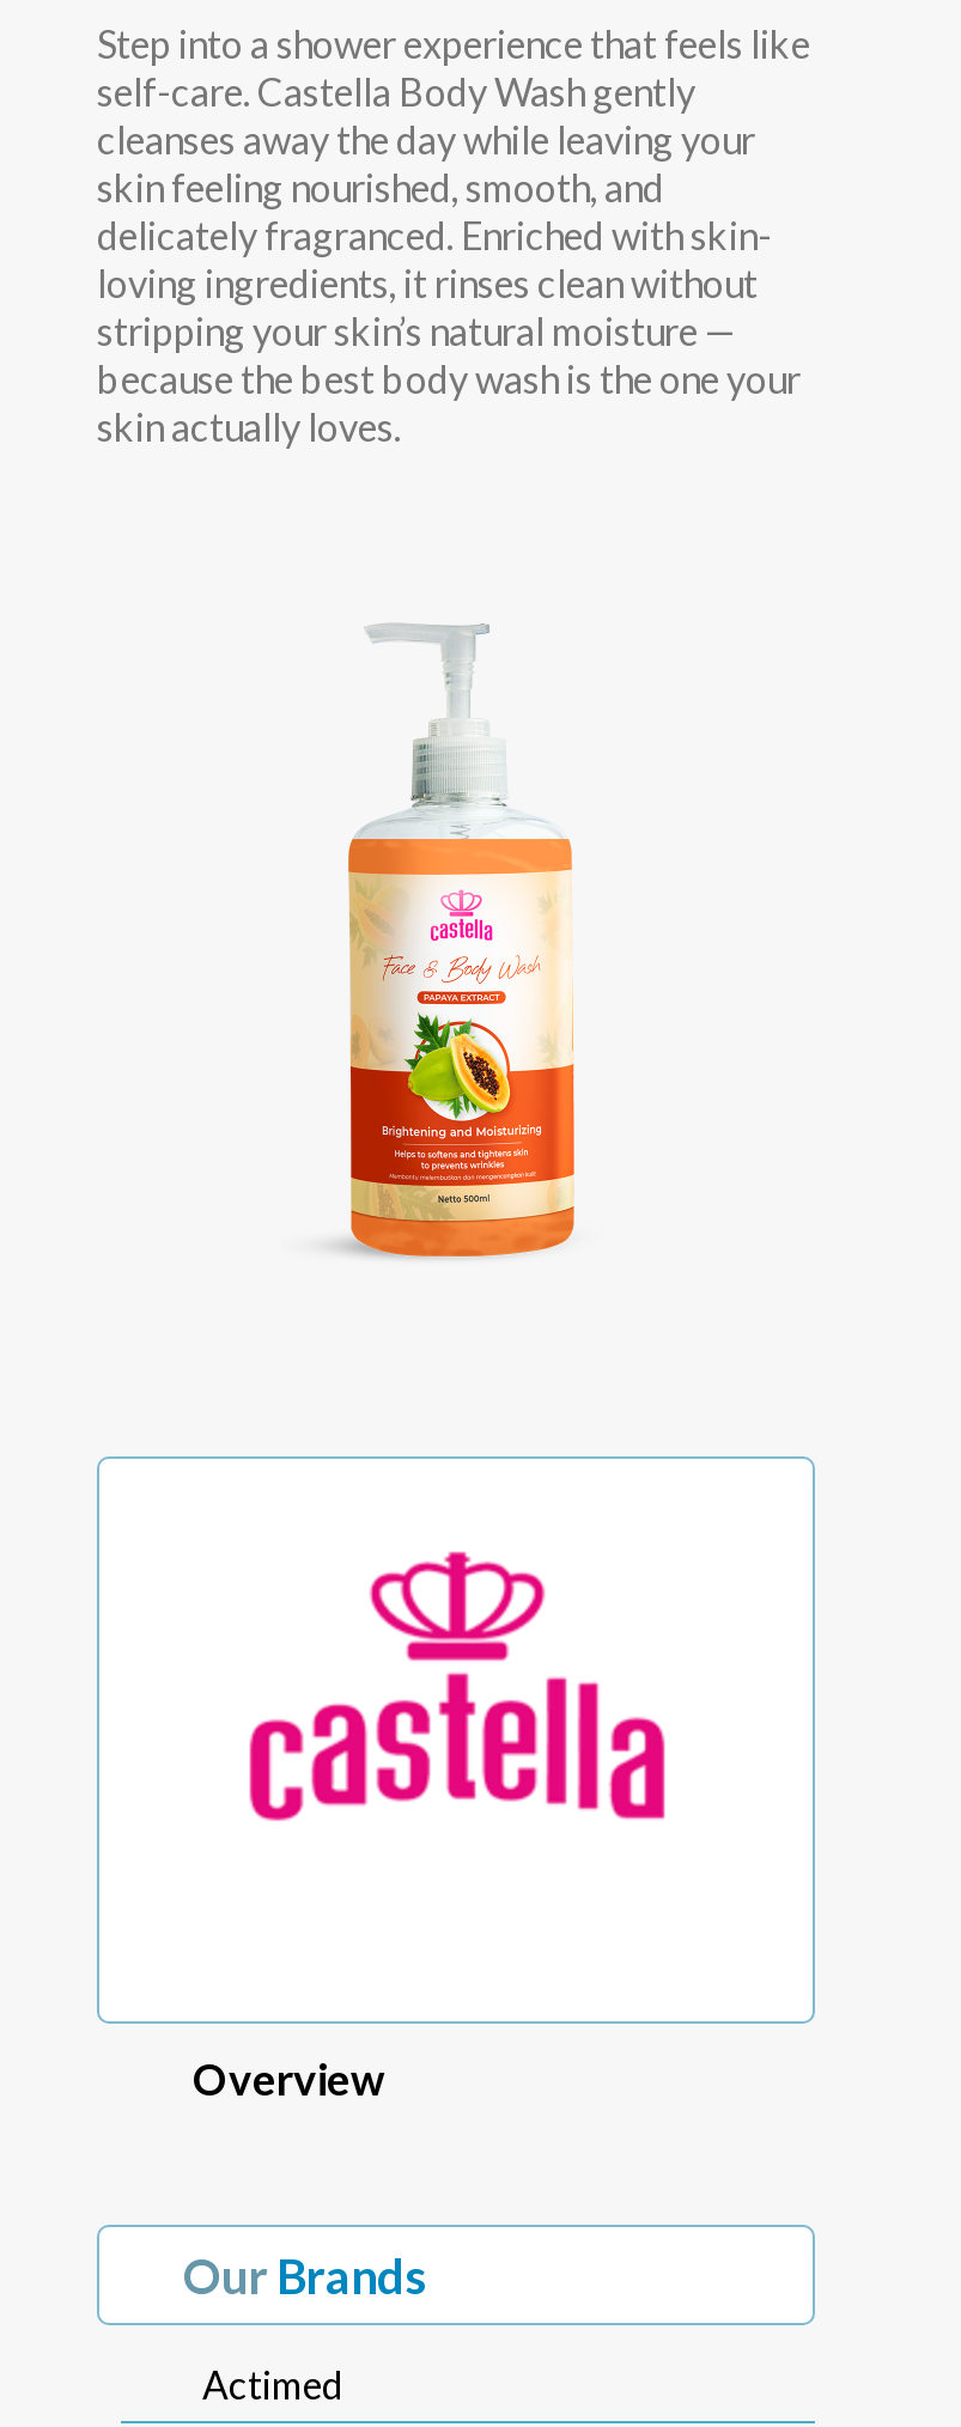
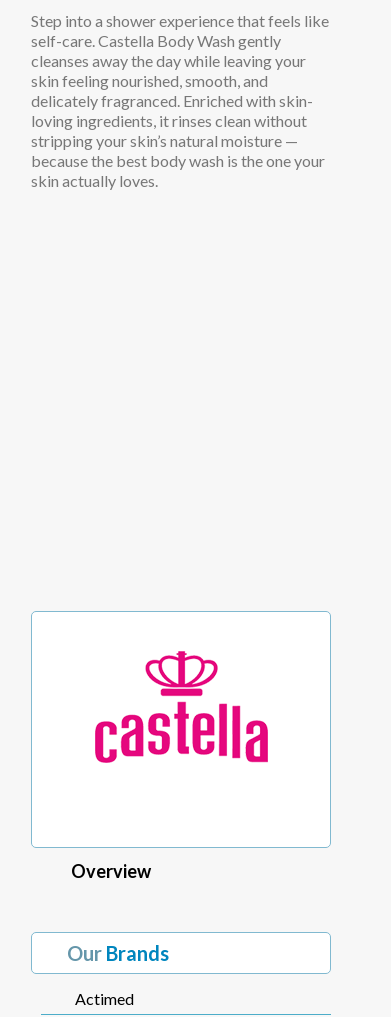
- [image]
